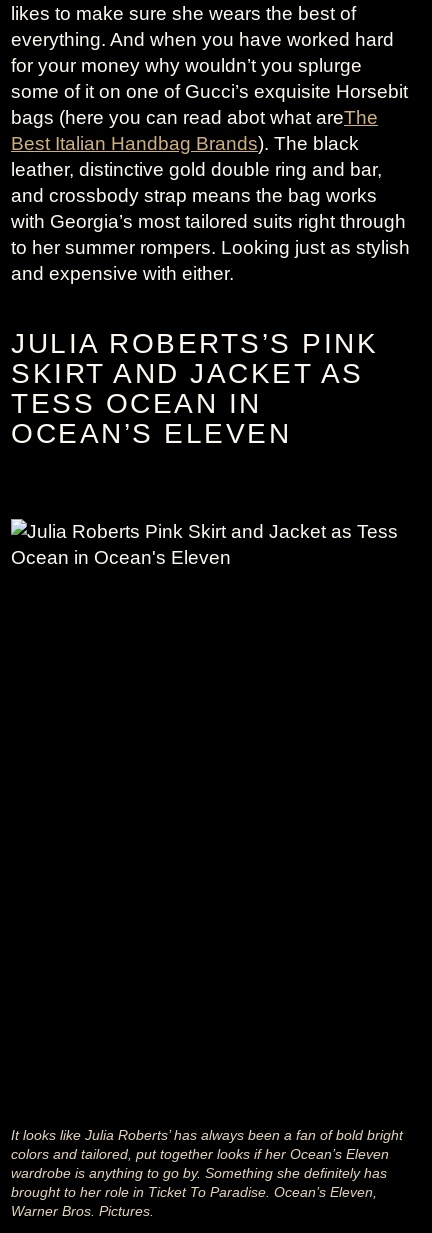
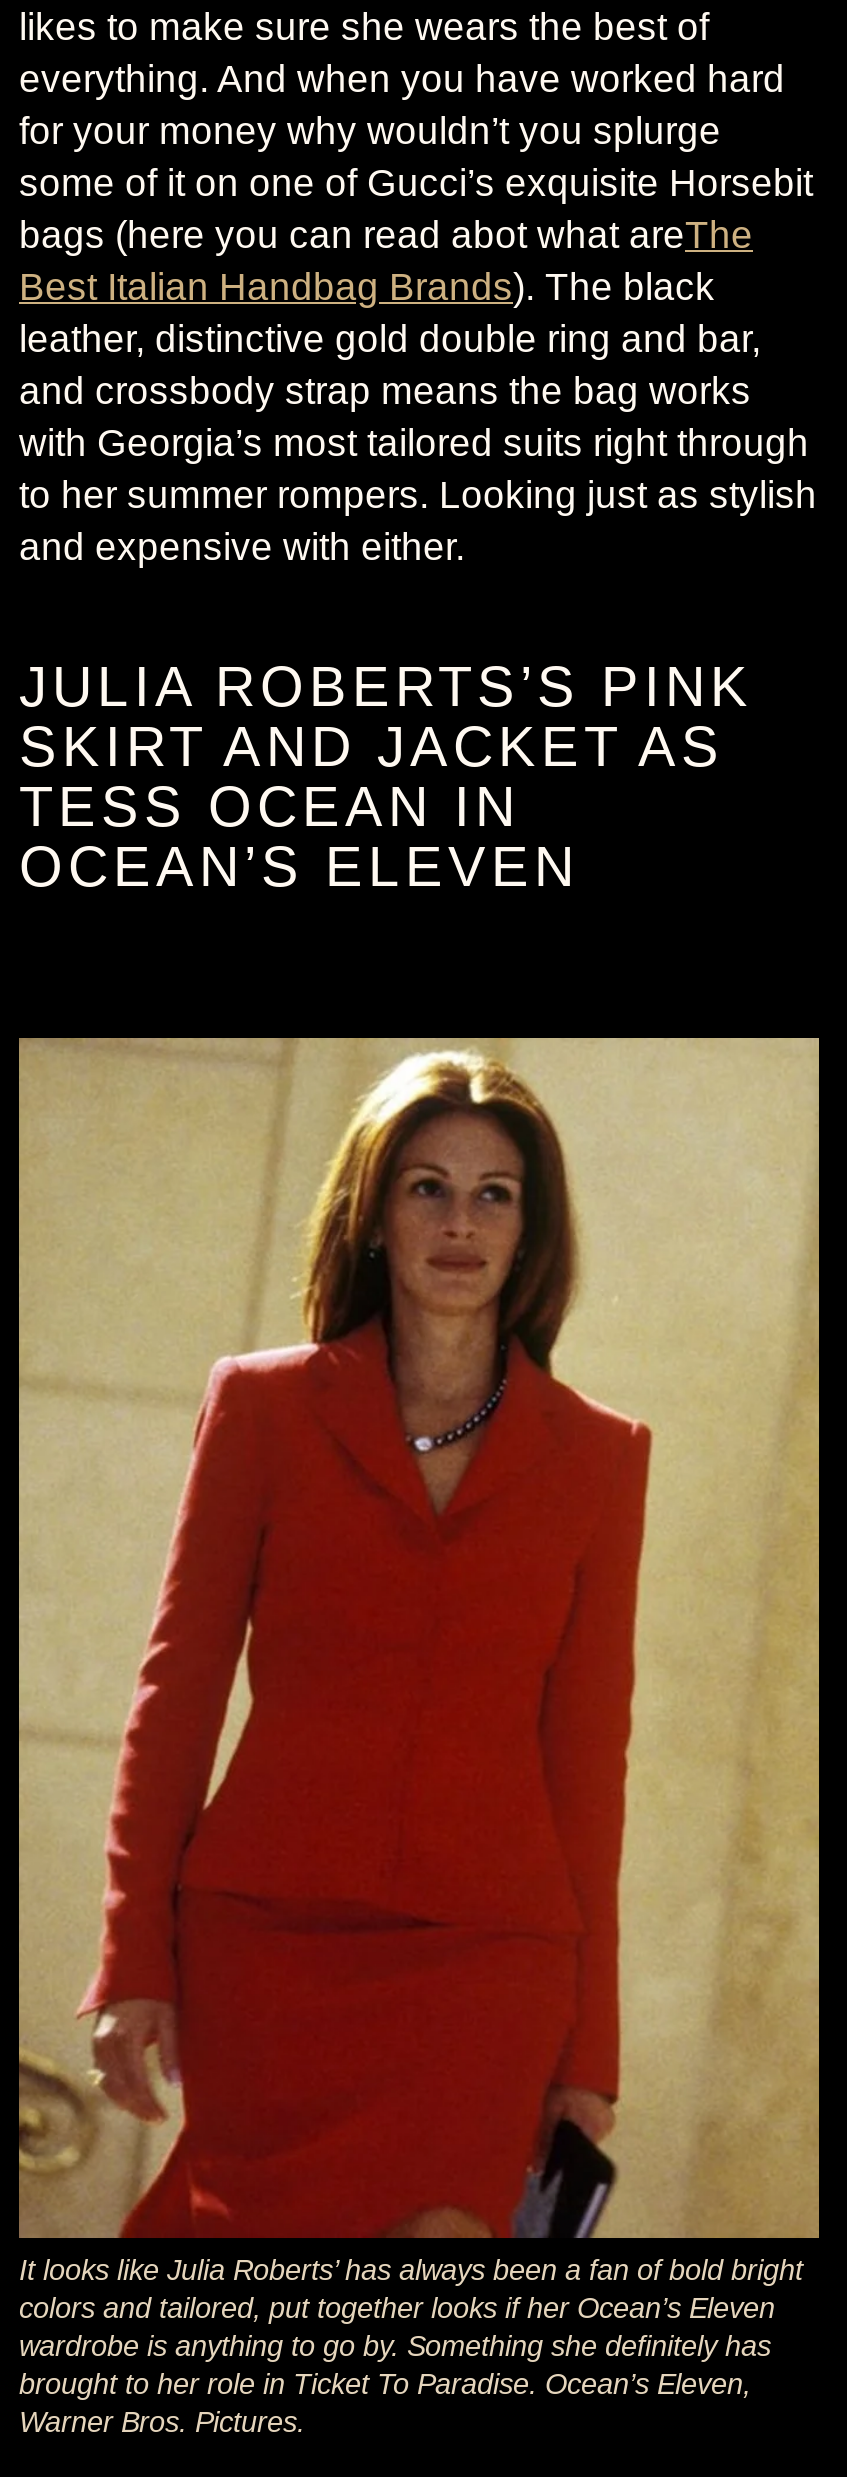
+ [image]
